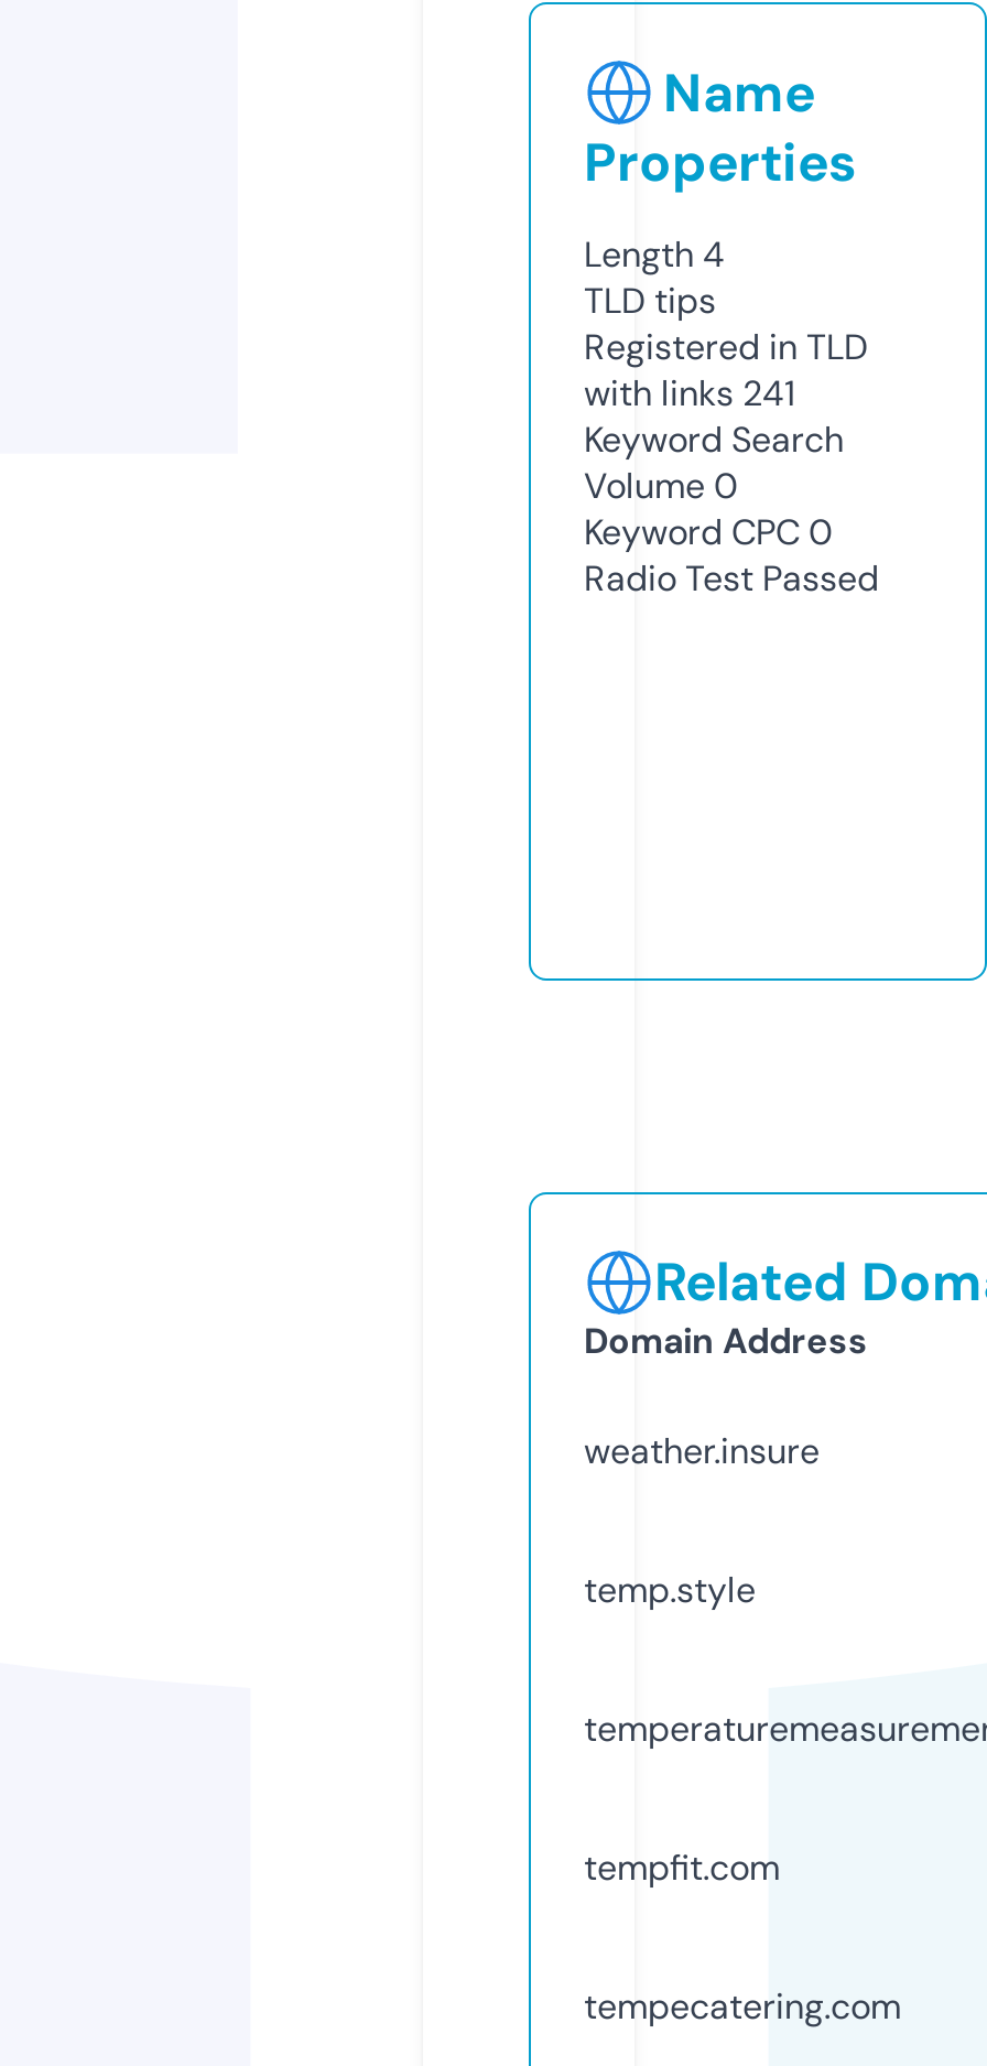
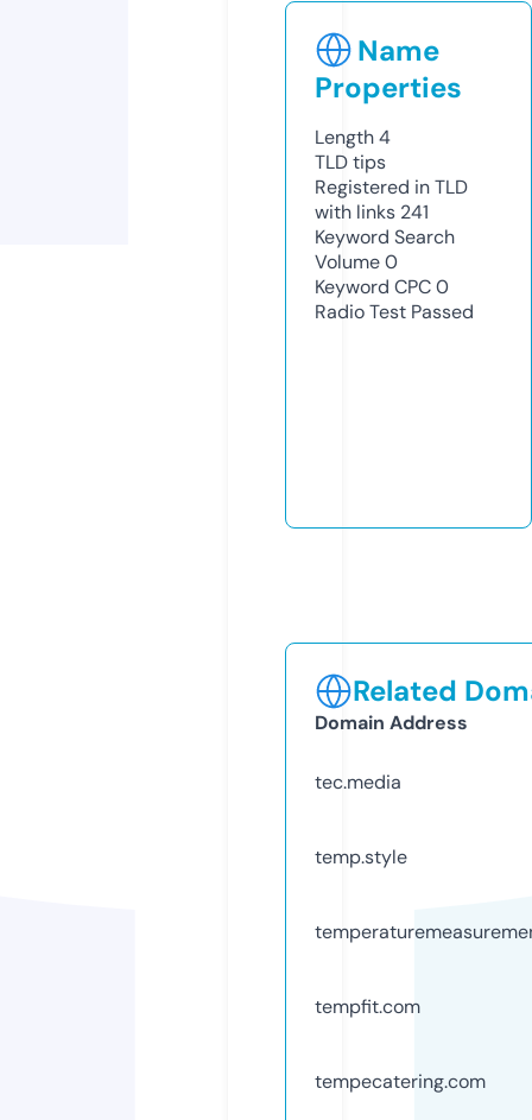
- weather.insure
+ tec.media
